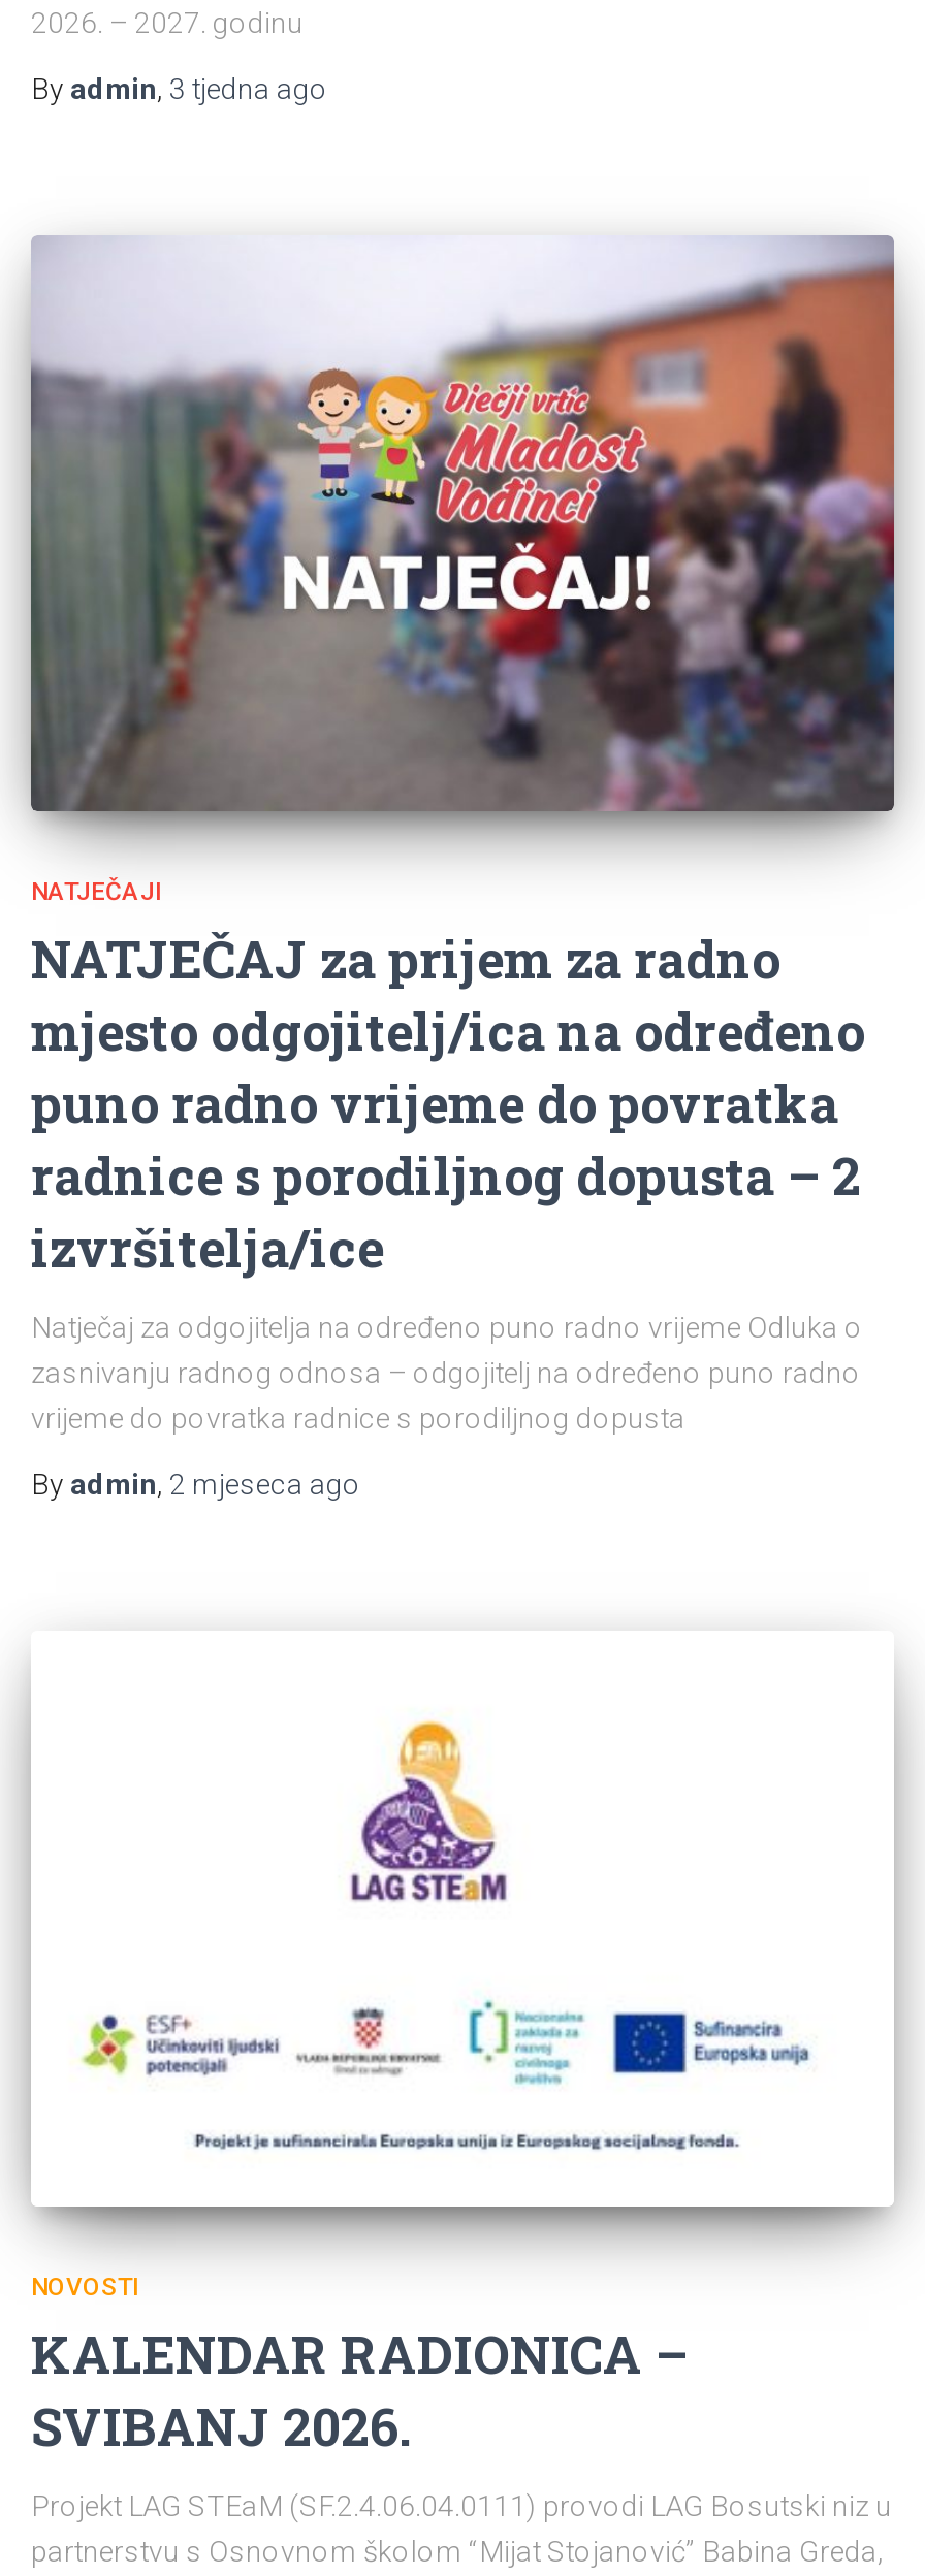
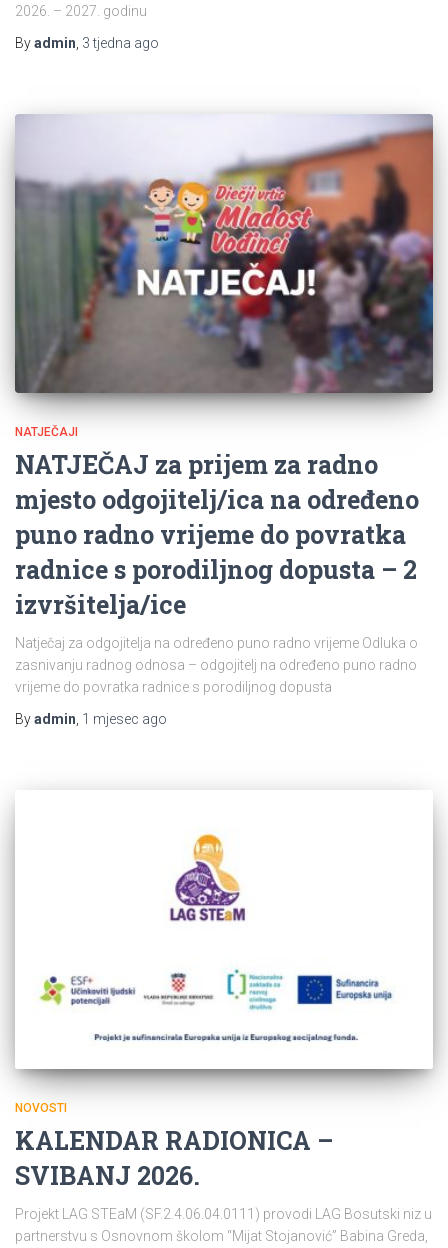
- By admin, 2 mjeseca ago
+ By admin, 1 mjesec ago
